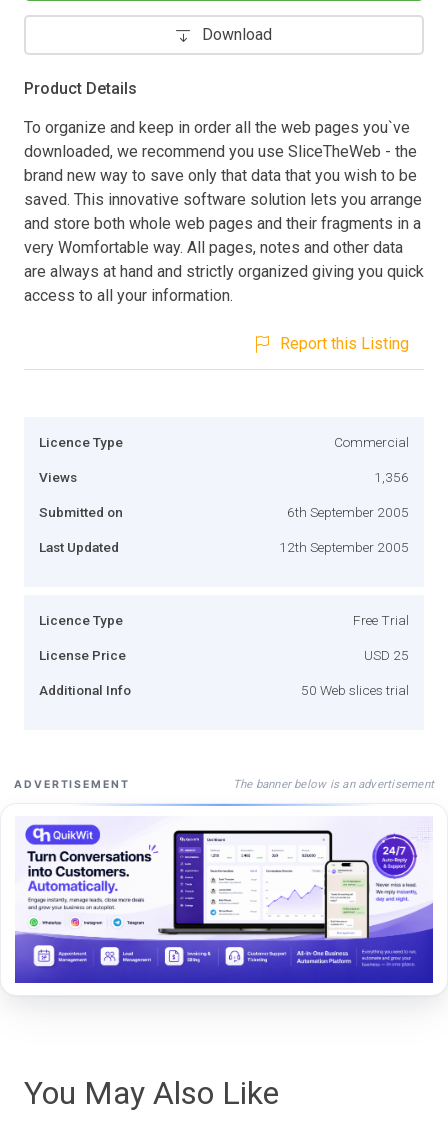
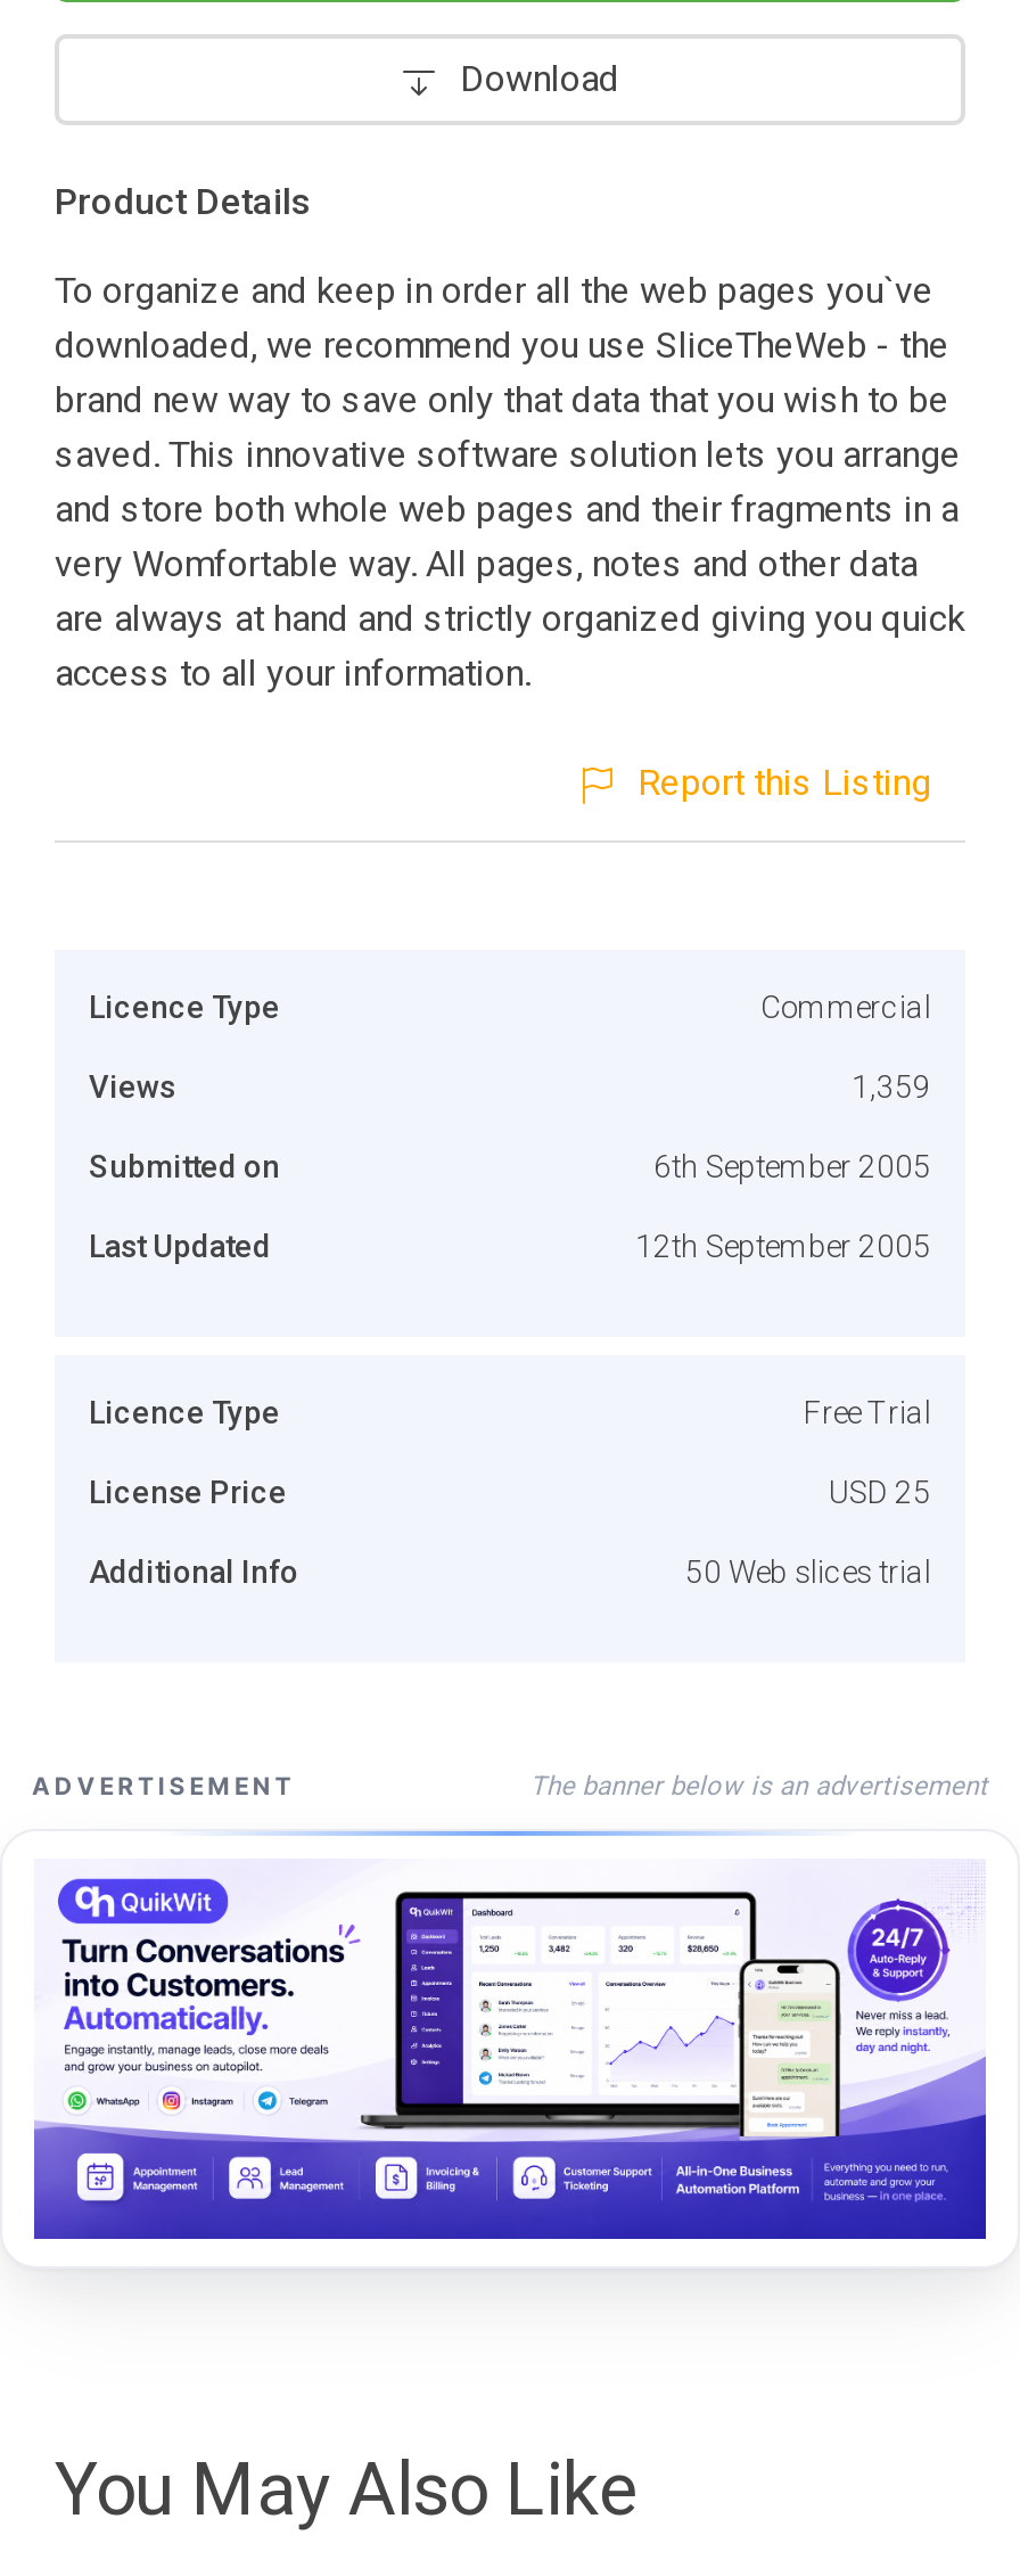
- 1,356
+ 1,359
